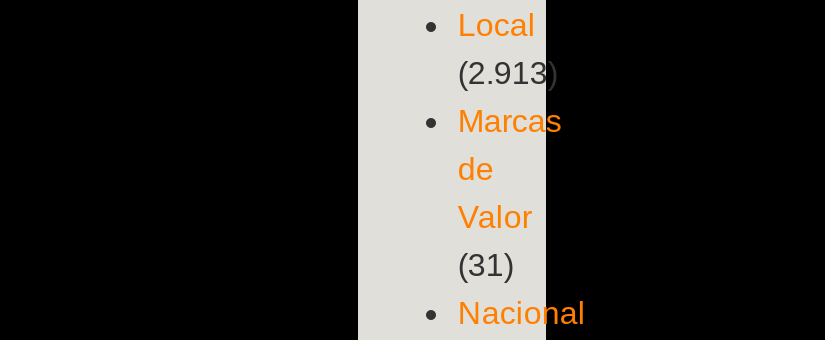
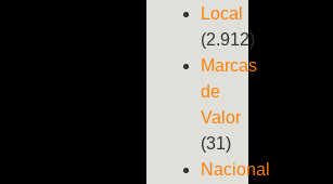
- (2.913)
+ (2.912)
